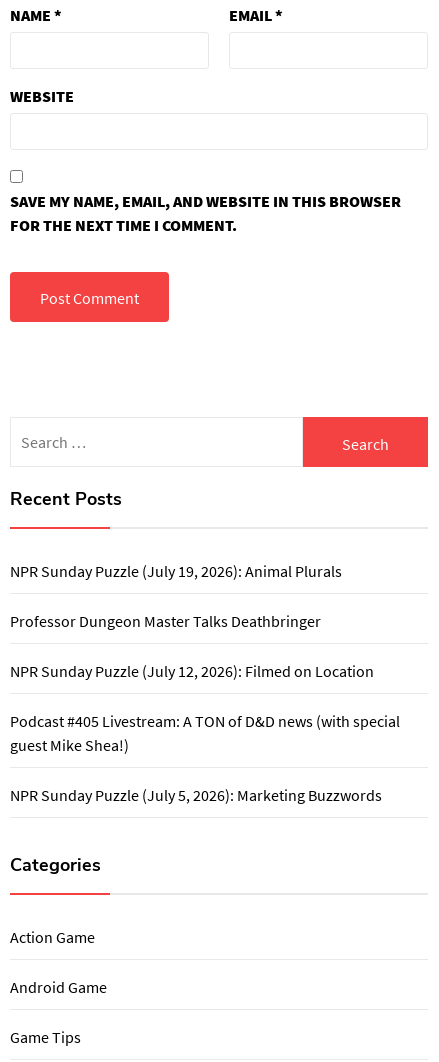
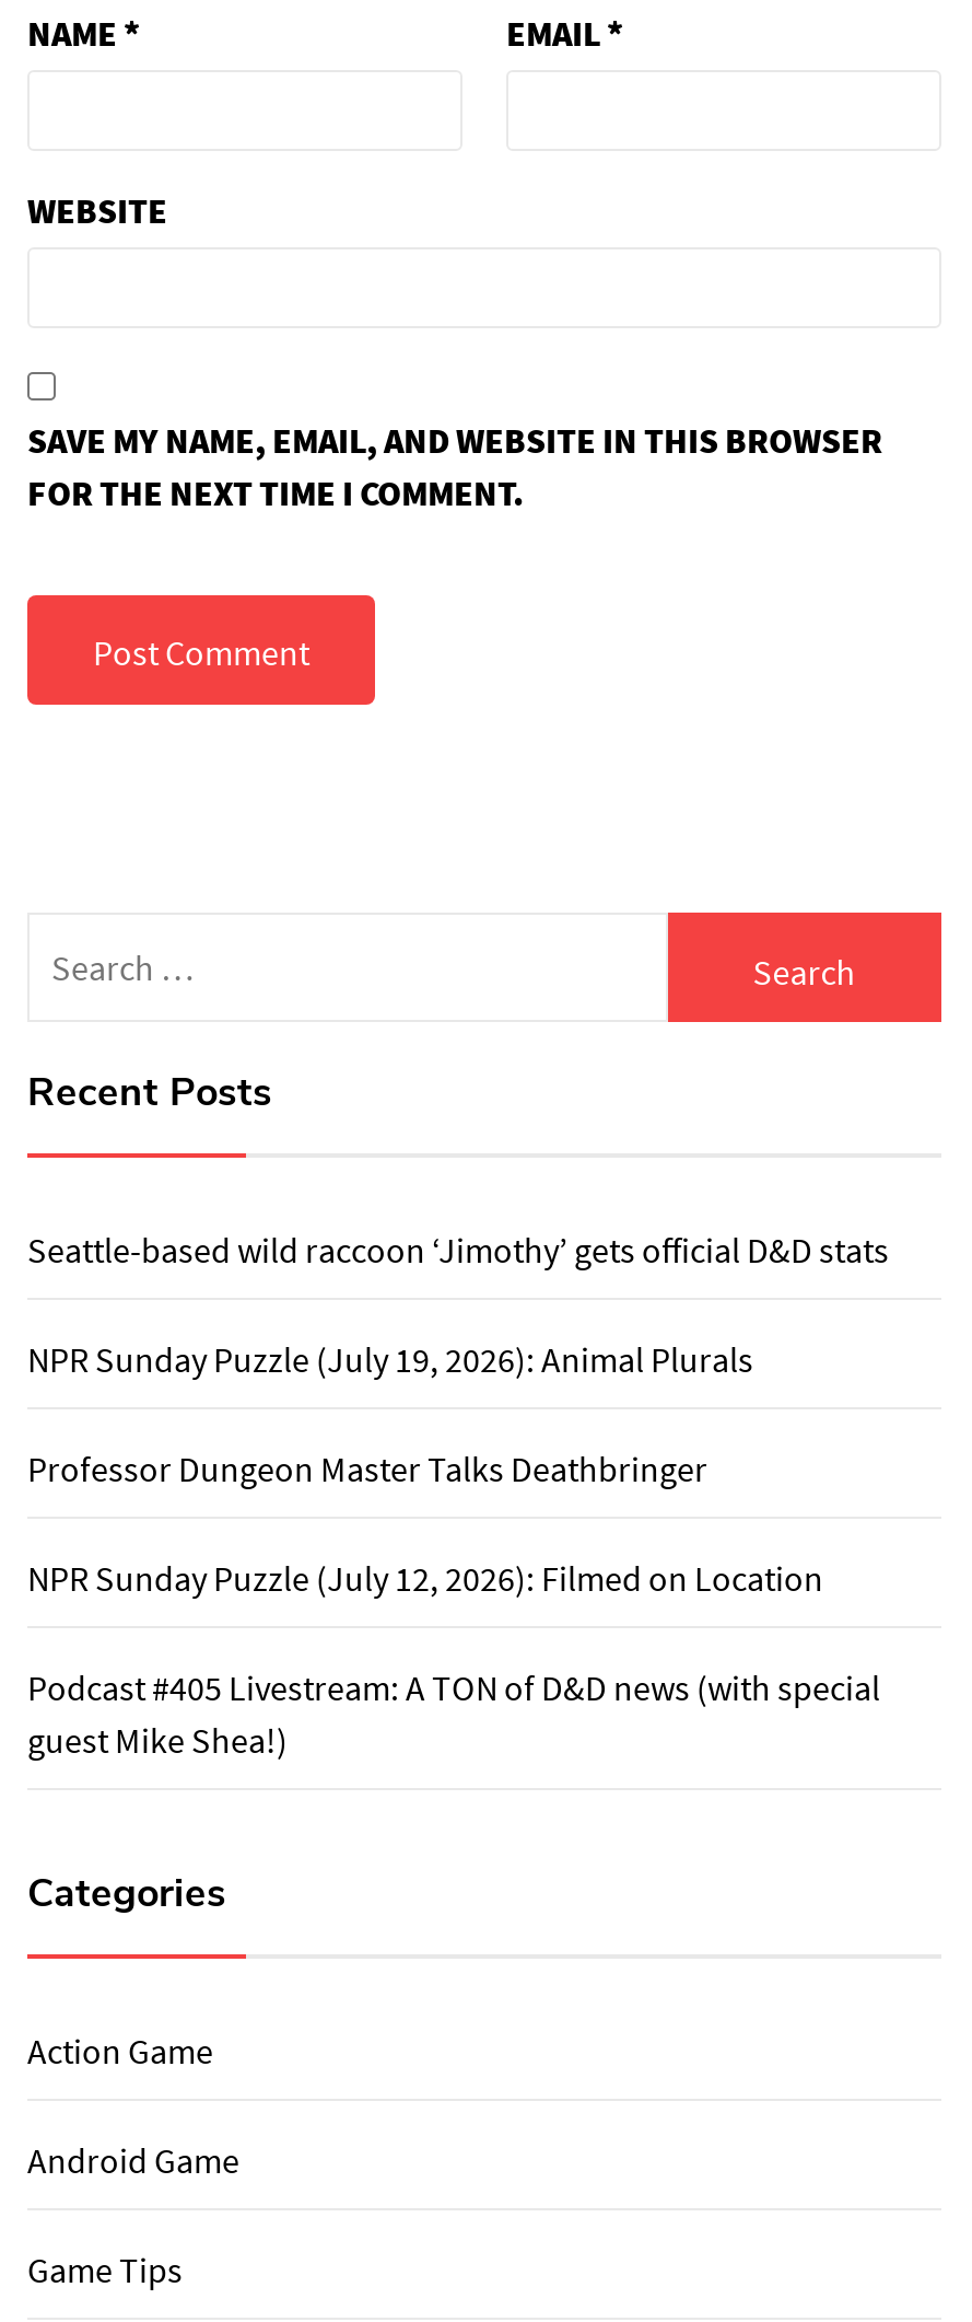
+ Seattle-based wild raccoon ‘Jimothy’ gets official D&D stats

moved down: NPR Sunday Puzzle (July 19, 2026): Animal Plurals | Professor Dungeon Master Talks Deathbringer | NPR Sunday Puzzle (July 12, 2026): Filmed on Location | Podcast #405 Livestream: A TON of D&D news (with special | guest Mike Shea!)

- NPR Sunday Puzzle (July 5, 2026): Marketing Buzzwords
